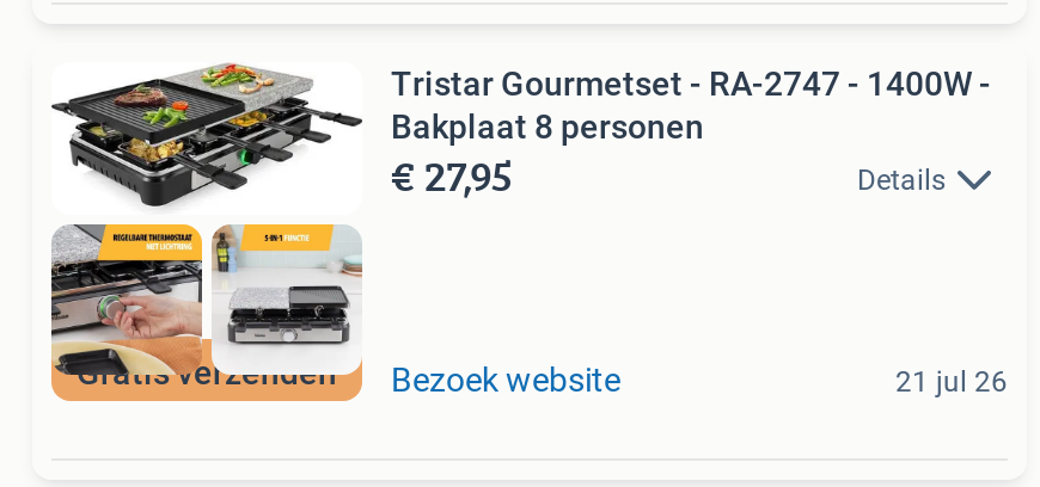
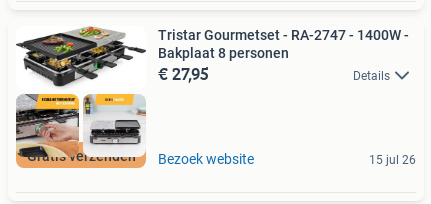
- 21 jul 26
+ 15 jul 26
